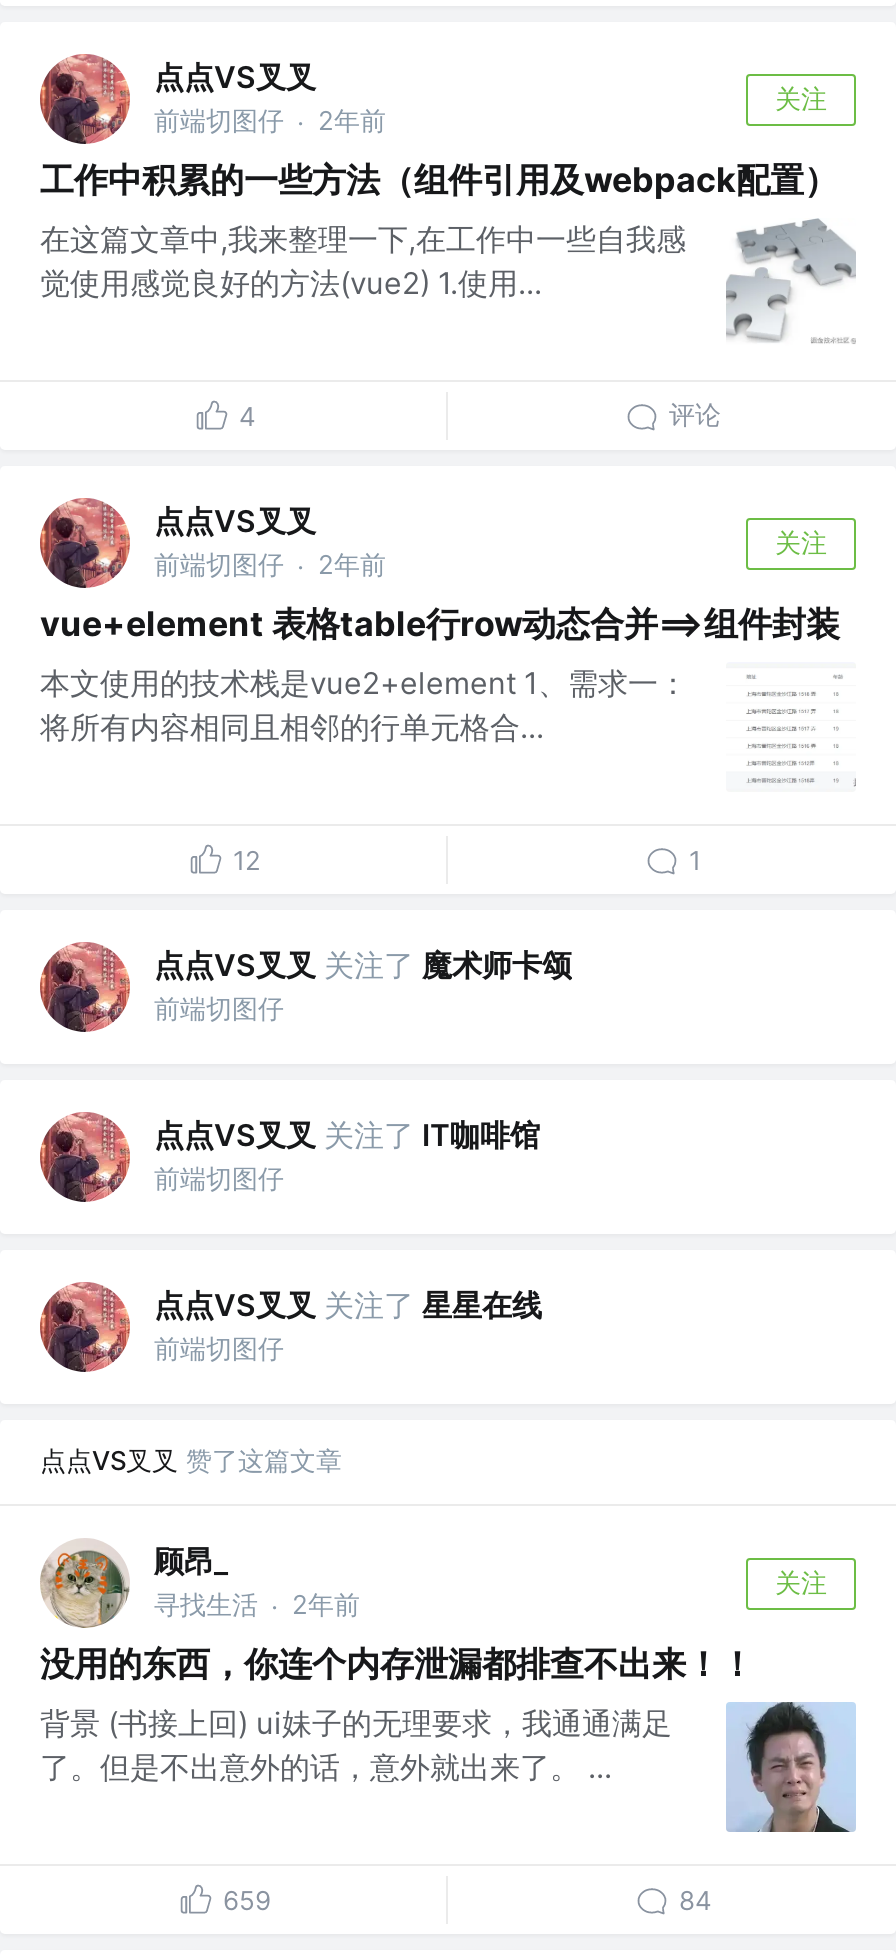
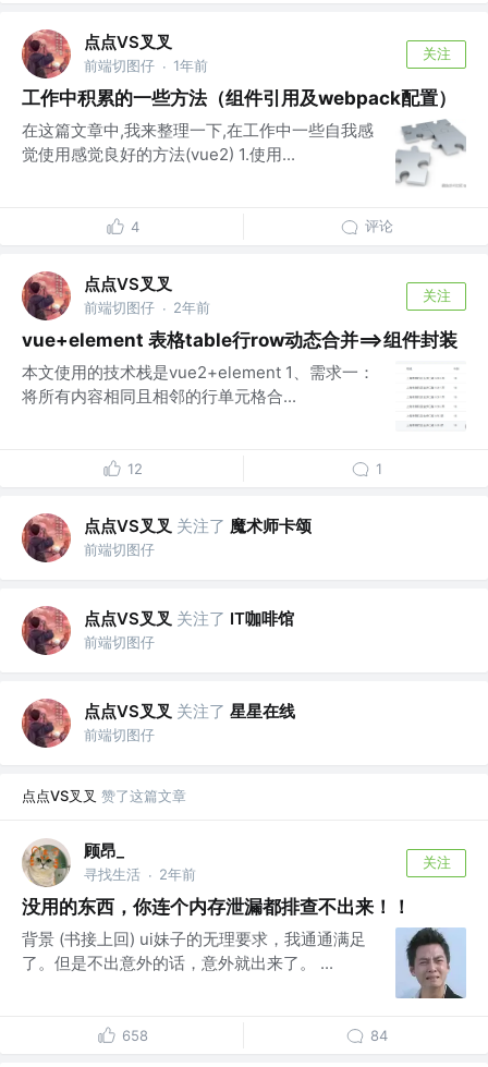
- 前端切图仔 · 2年前
+ 前端切图仔 · 1年前

- 659
+ 658
